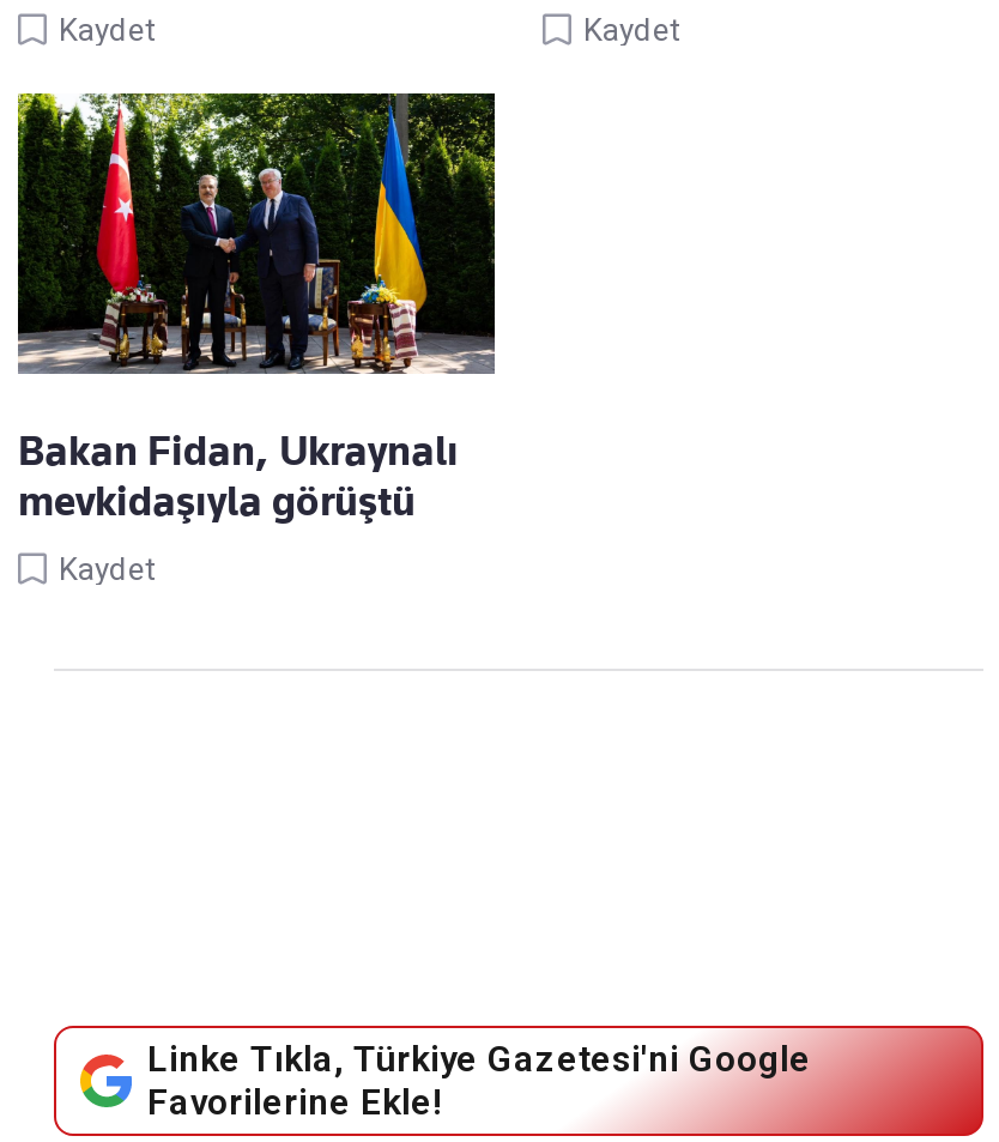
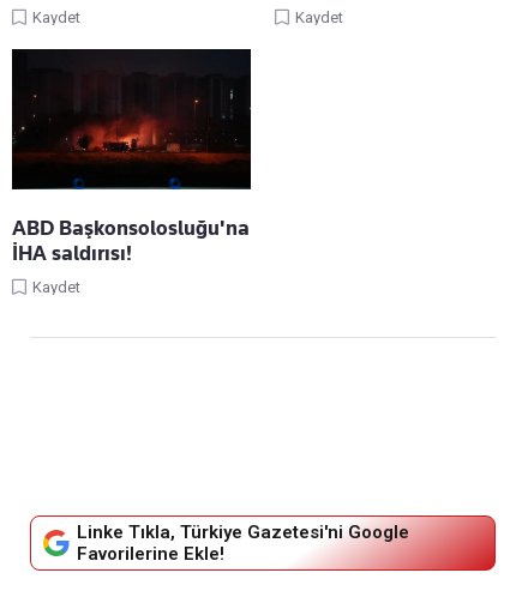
- [image]
- Bakan Fidan, Ukraynalı
- mevkidaşıyla görüştü
+ [image]
+ ABD Başkonsolosluğu'na
+ İHA saldırısı!
